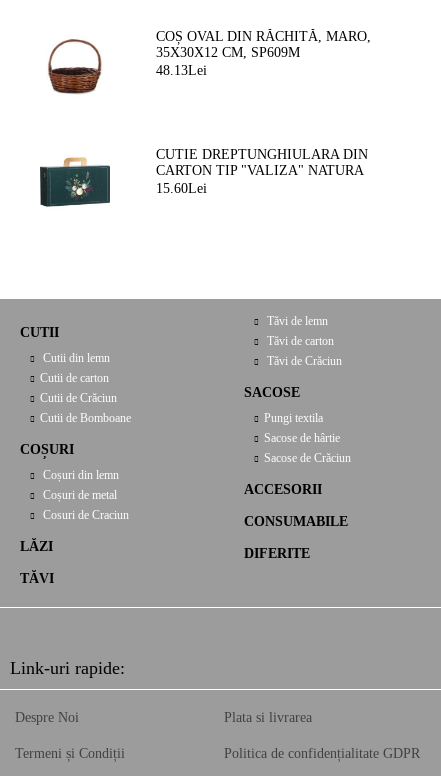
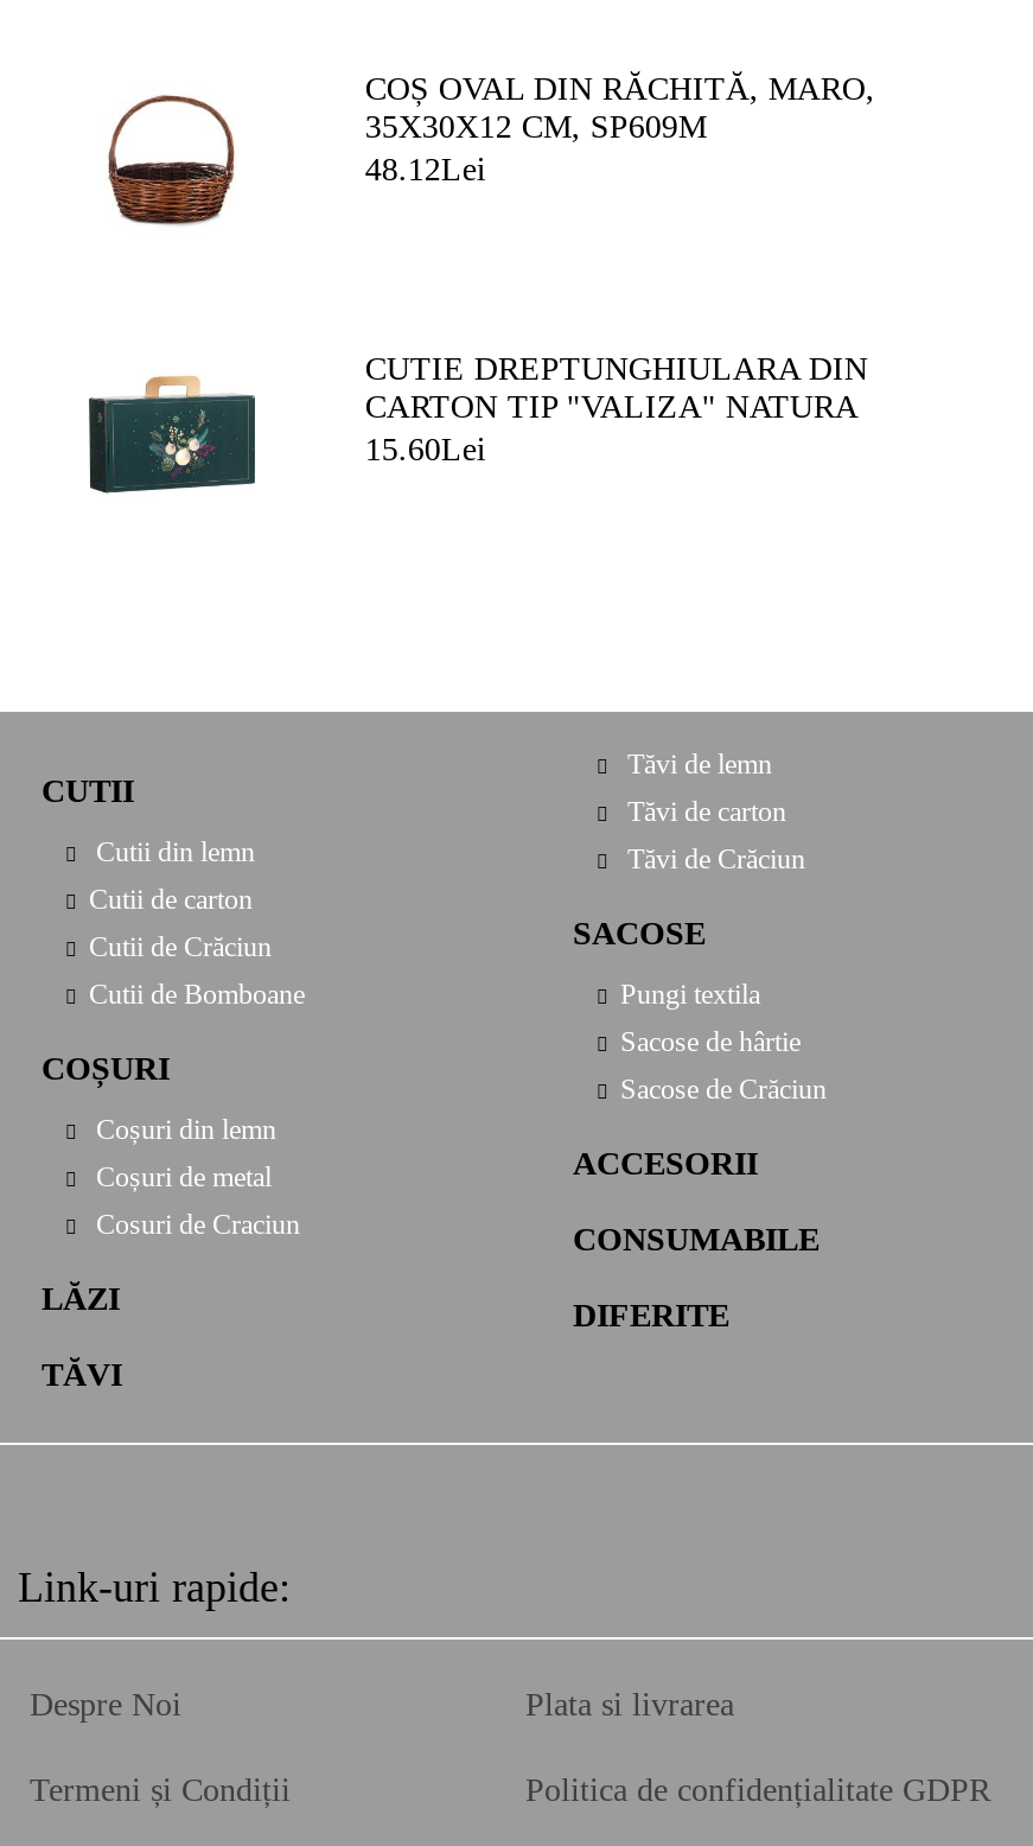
- 48.13Lei
+ 48.12Lei
